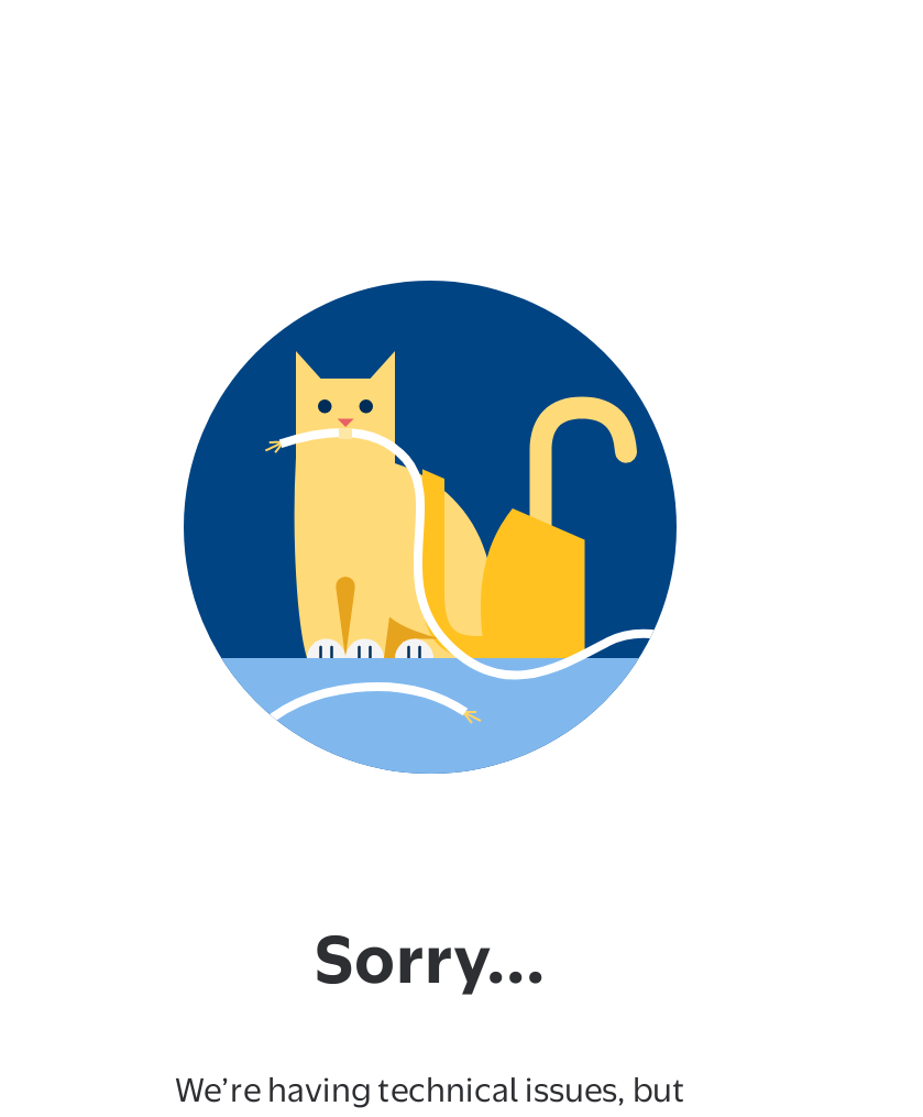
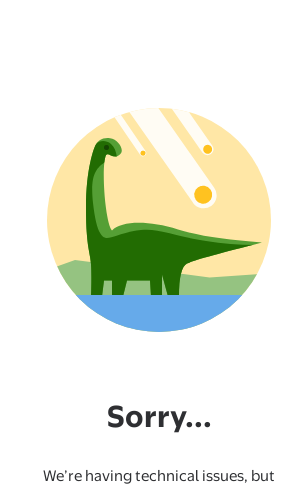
- [image]
+ [image]
